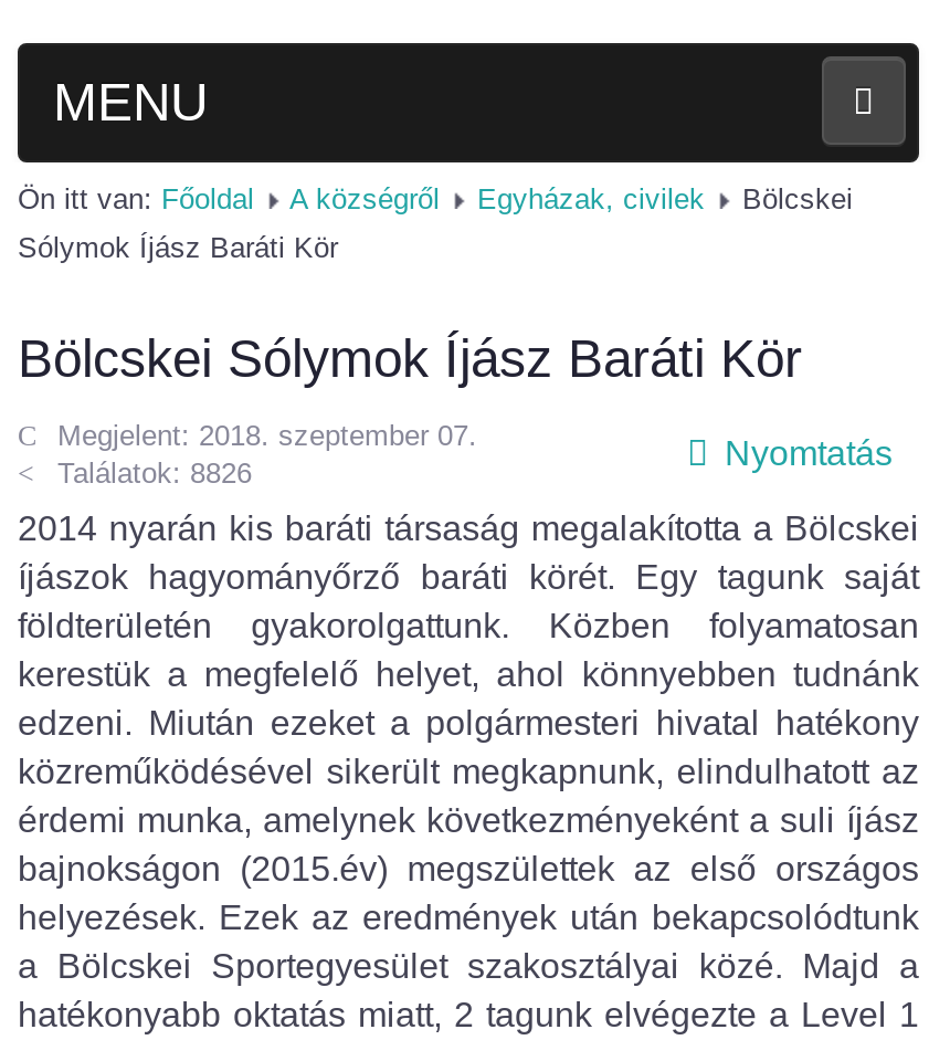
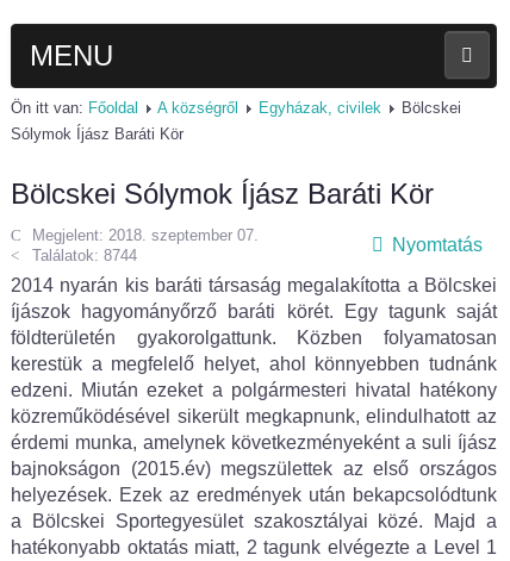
- Találatok: 8826
+ Találatok: 8744
